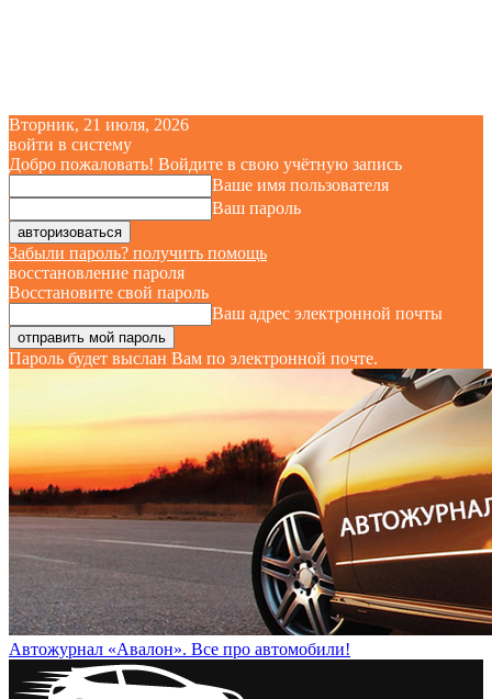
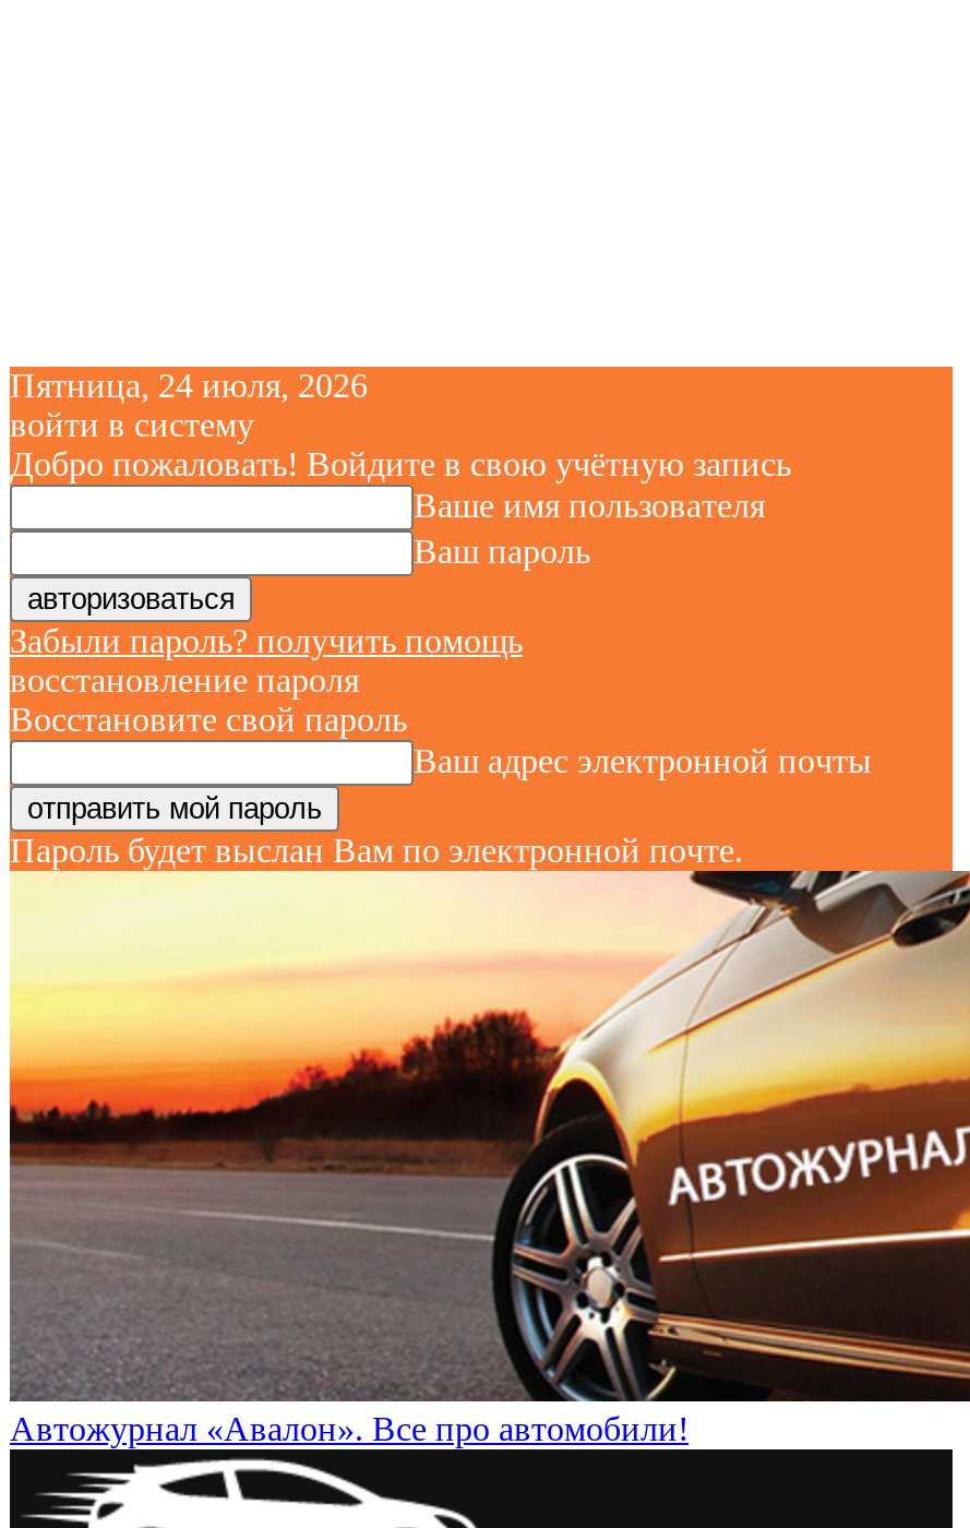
- Вторник, 21 июля, 2026
+ Пятница, 24 июля, 2026
